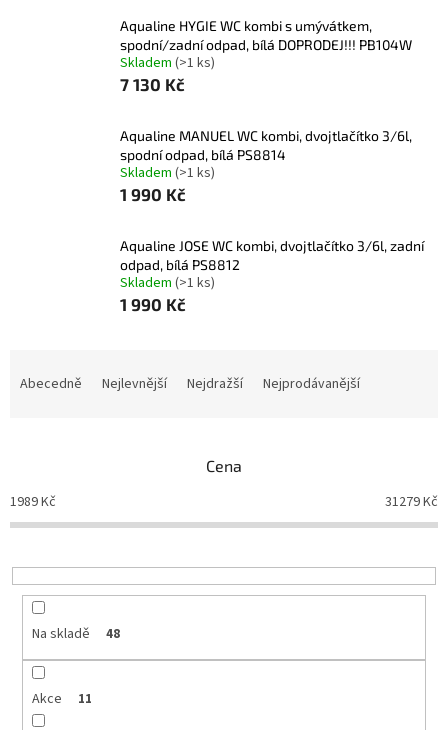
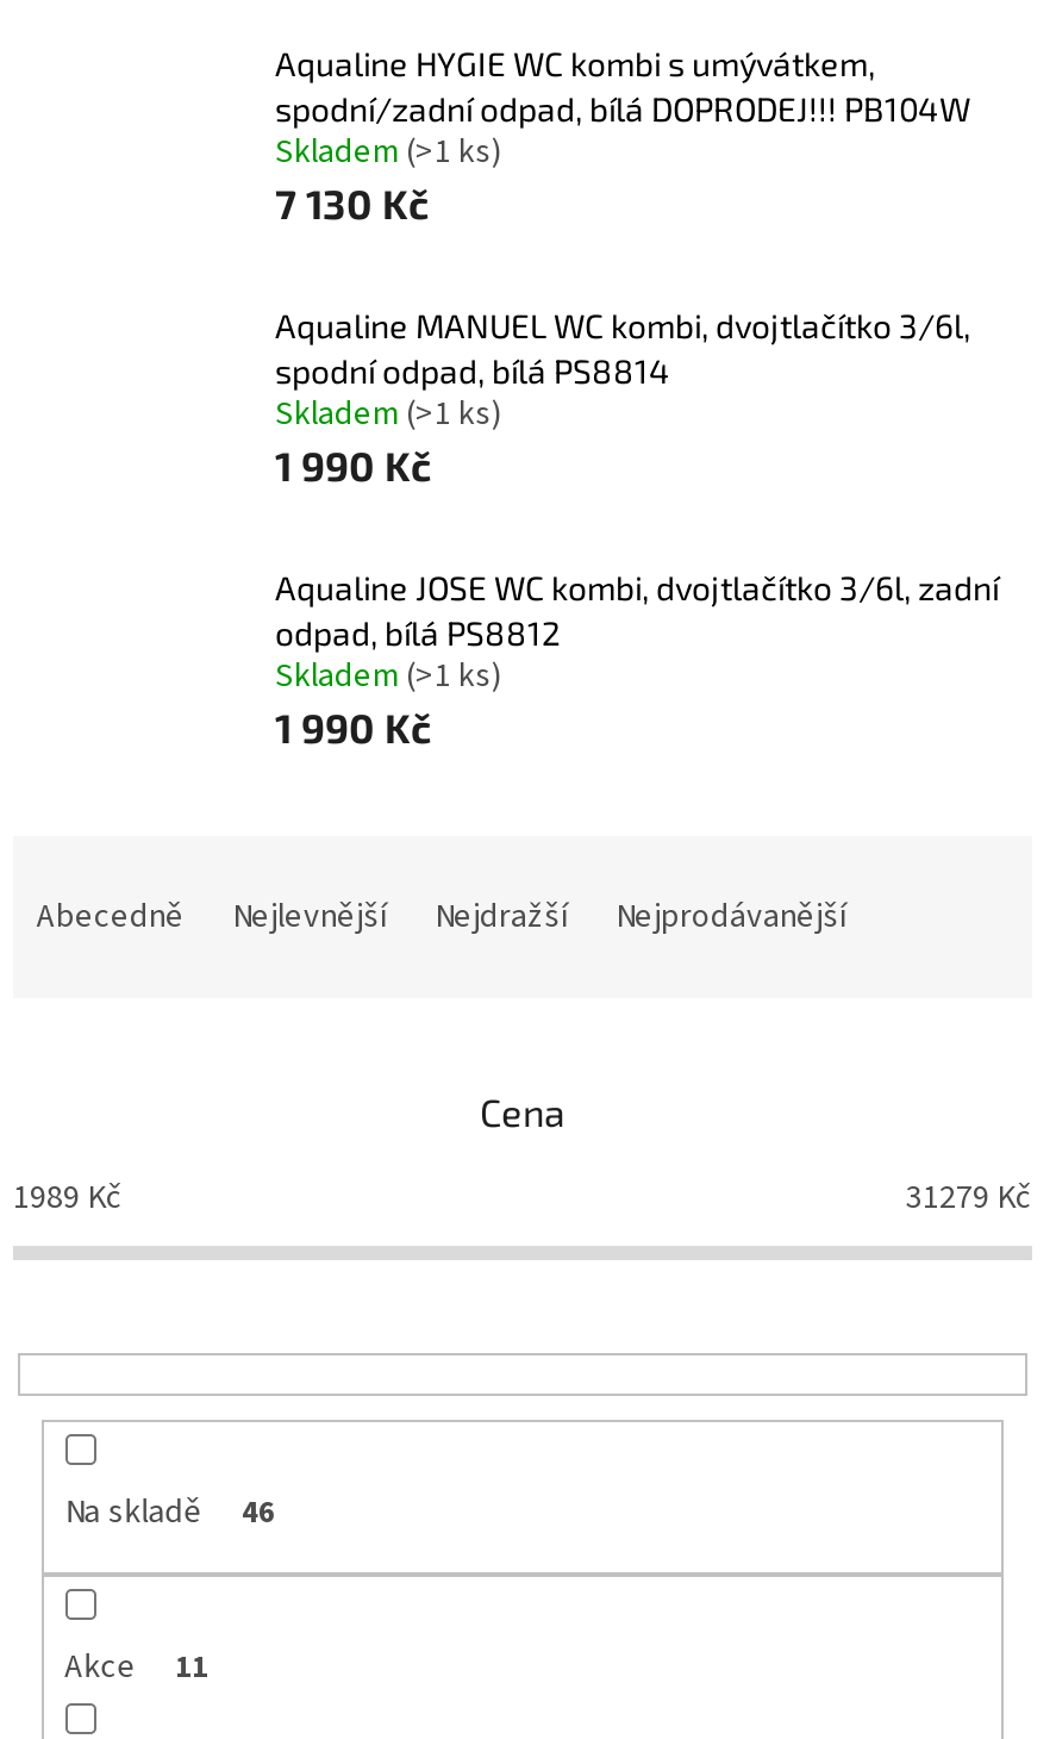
- 48
+ 46
